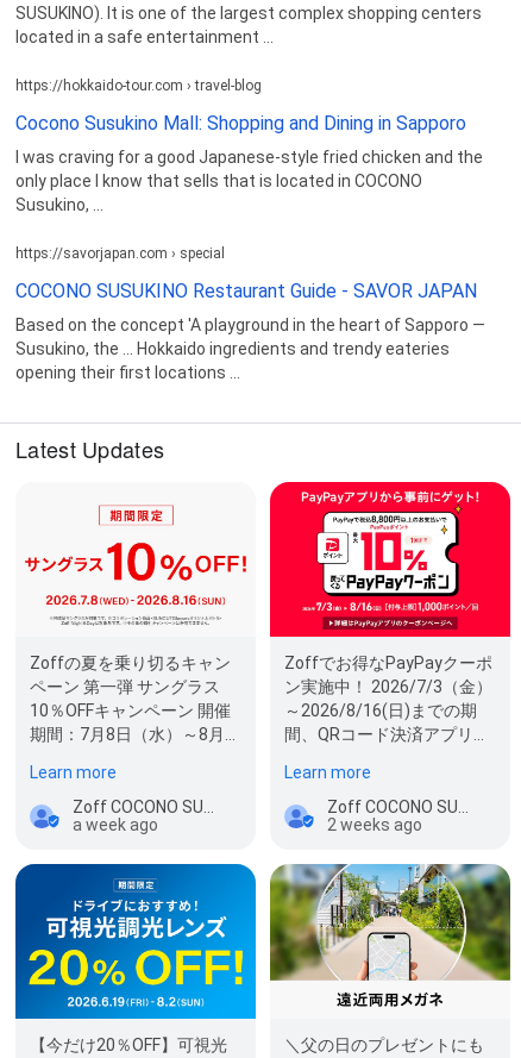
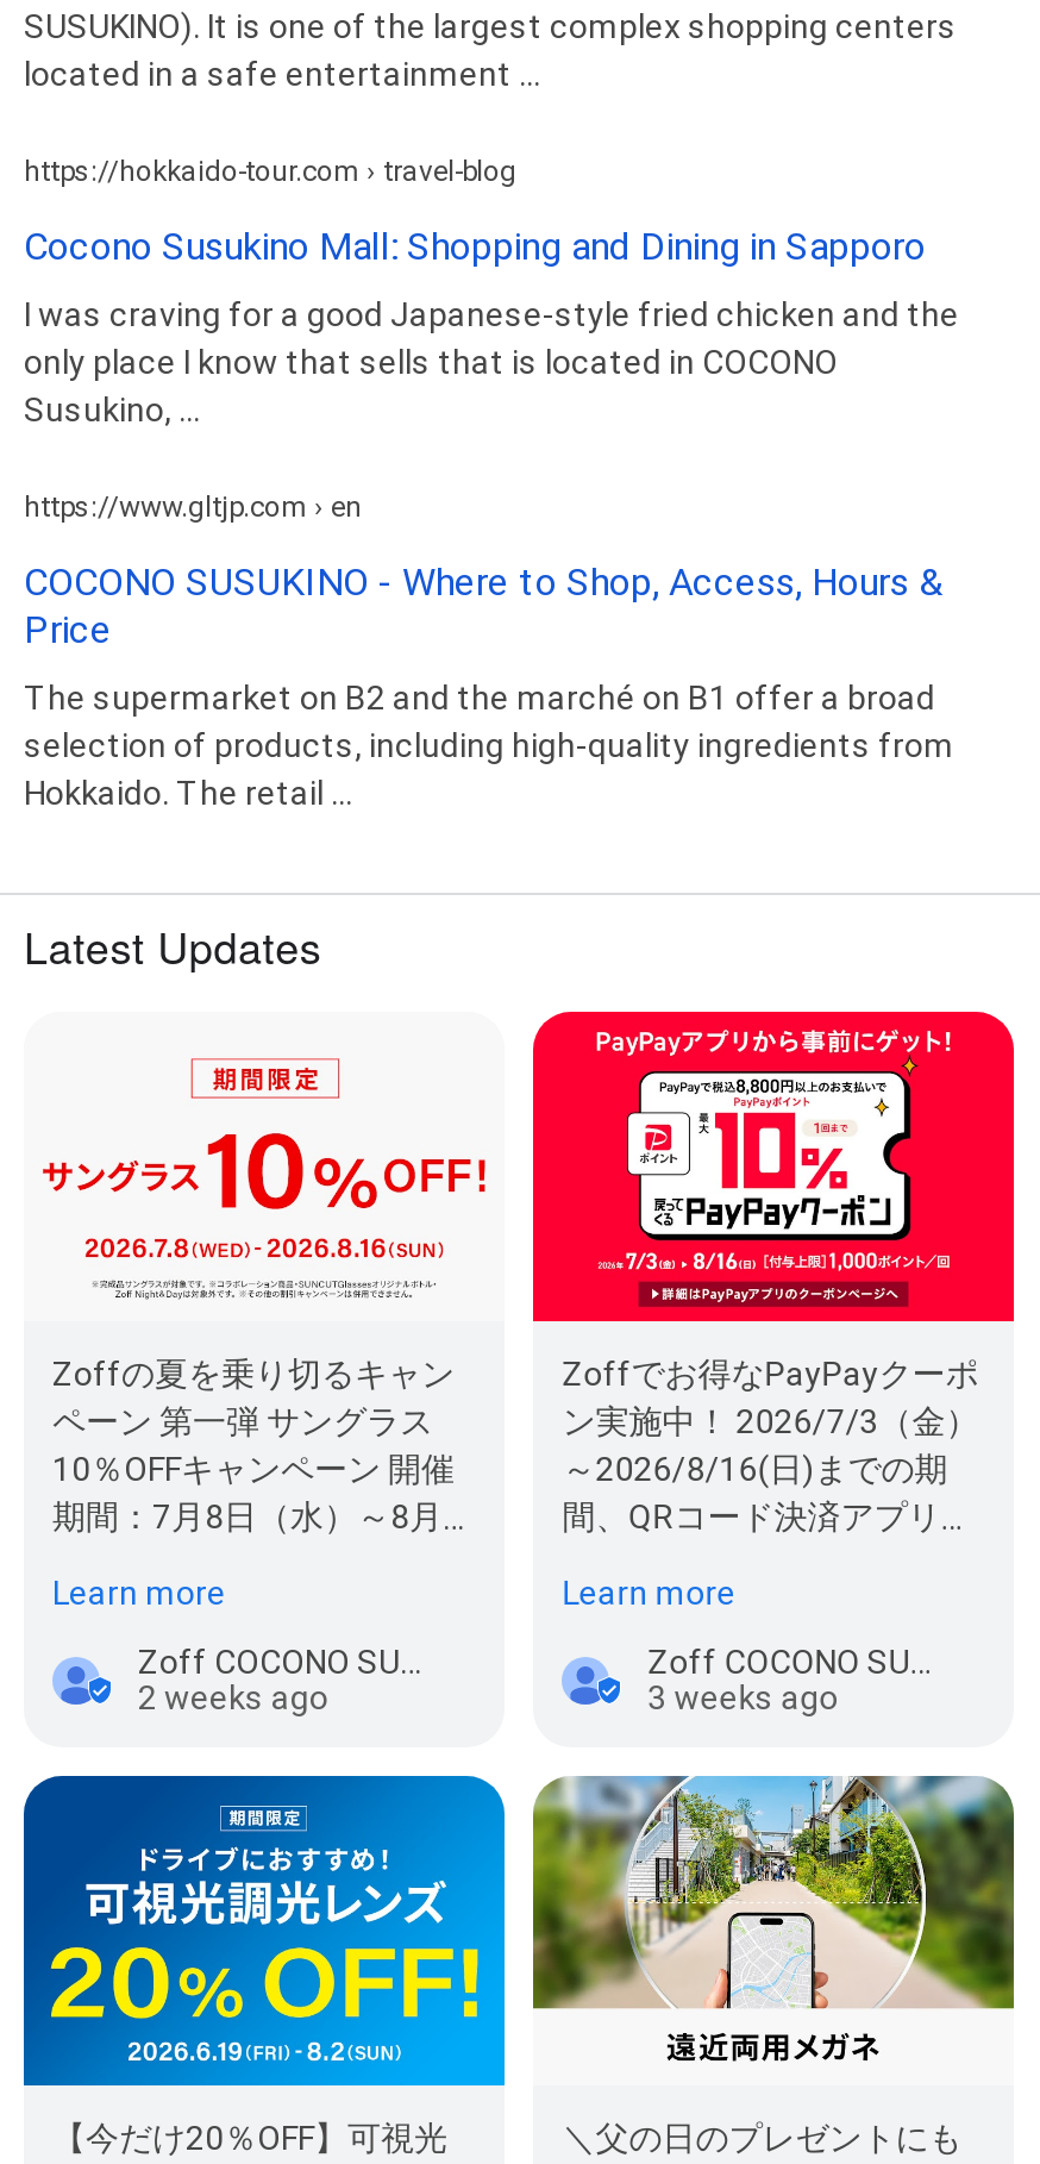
- https://savorjapan.com › special
+ https://www.gltjp.com › en

- COCONO SUSUKINO Restaurant Guide - SAVOR JAPAN
+ COCONO SUSUKINO - Where to Shop, Access, Hours &
+ Price

- Based on the concept 'A playground in the heart of Sapporo —
- Susukino, the ... Hokkaido ingredients and trendy eateries
- opening their first locations ...
+ The supermarket on B2 and the marché on B1 offer a broad
+ selection of products, including high-quality ingredients from
+ Hokkaido. The retail ...

- a week ago
+ 2 weeks ago

- 2 weeks ago
+ 3 weeks ago
